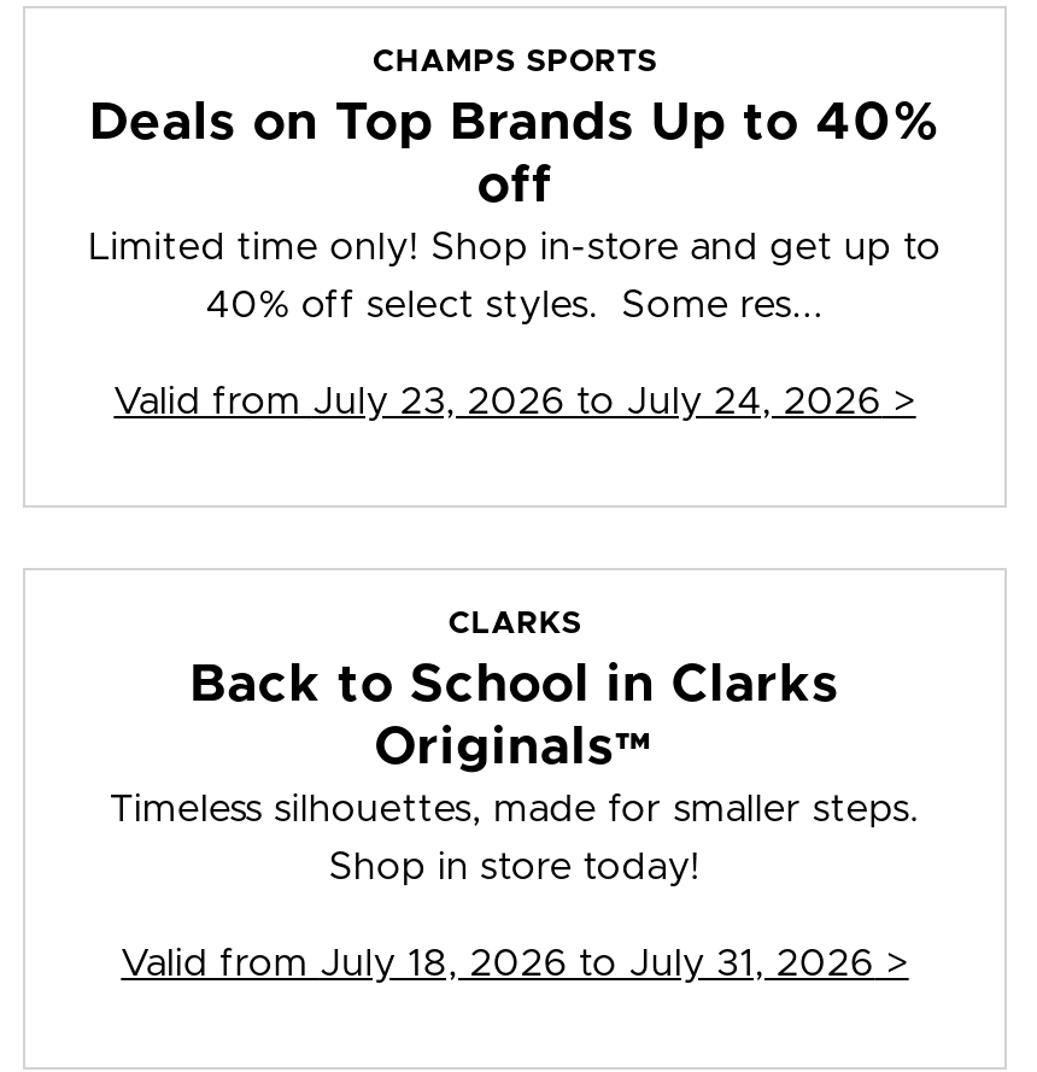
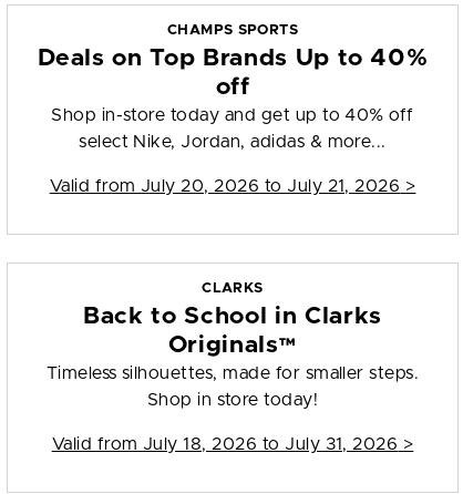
- Limited time only! Shop in-store and get up to
+ Shop in-store today and get up to 40% off

- 40% off select styles. Some res...
+ select Nike, Jordan, adidas & more...

- Valid from July 23, 2026 to July 24, 2026 >
+ Valid from July 20, 2026 to July 21, 2026 >
